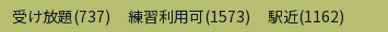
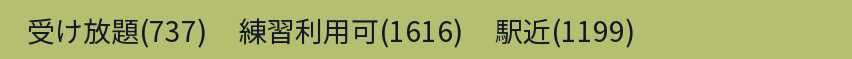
- 練習利用可(1573)
+ 練習利用可(1616)

- 駅近(1162)
+ 駅近(1199)
